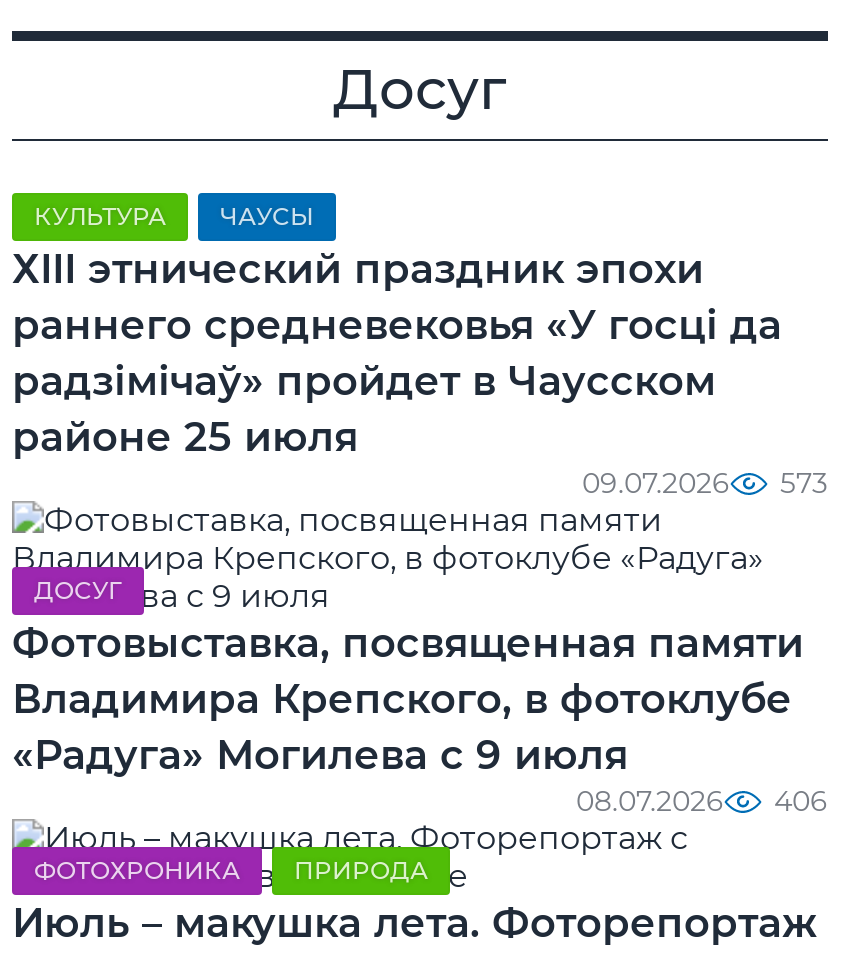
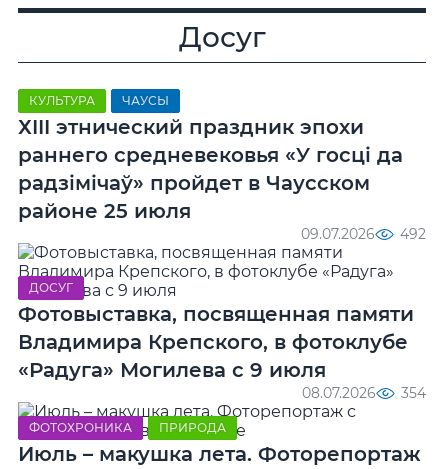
- 09.07.2026 573
+ 09.07.2026 492

- 08.07.2026 406
+ 08.07.2026 354
